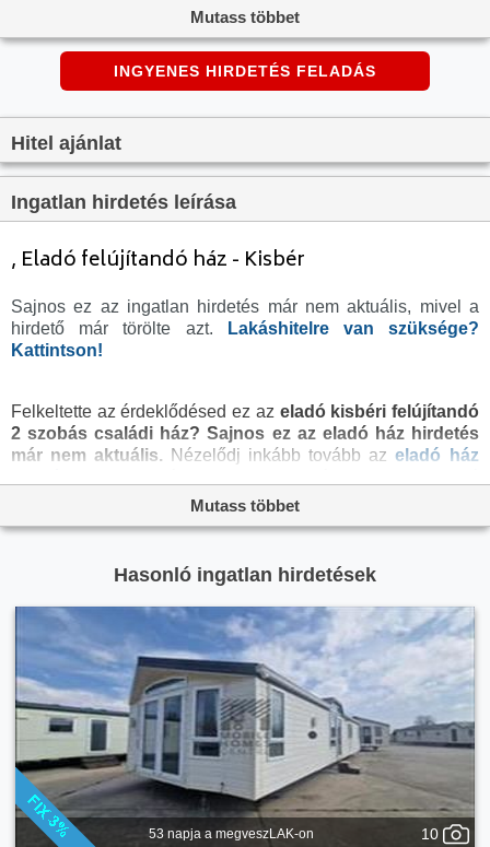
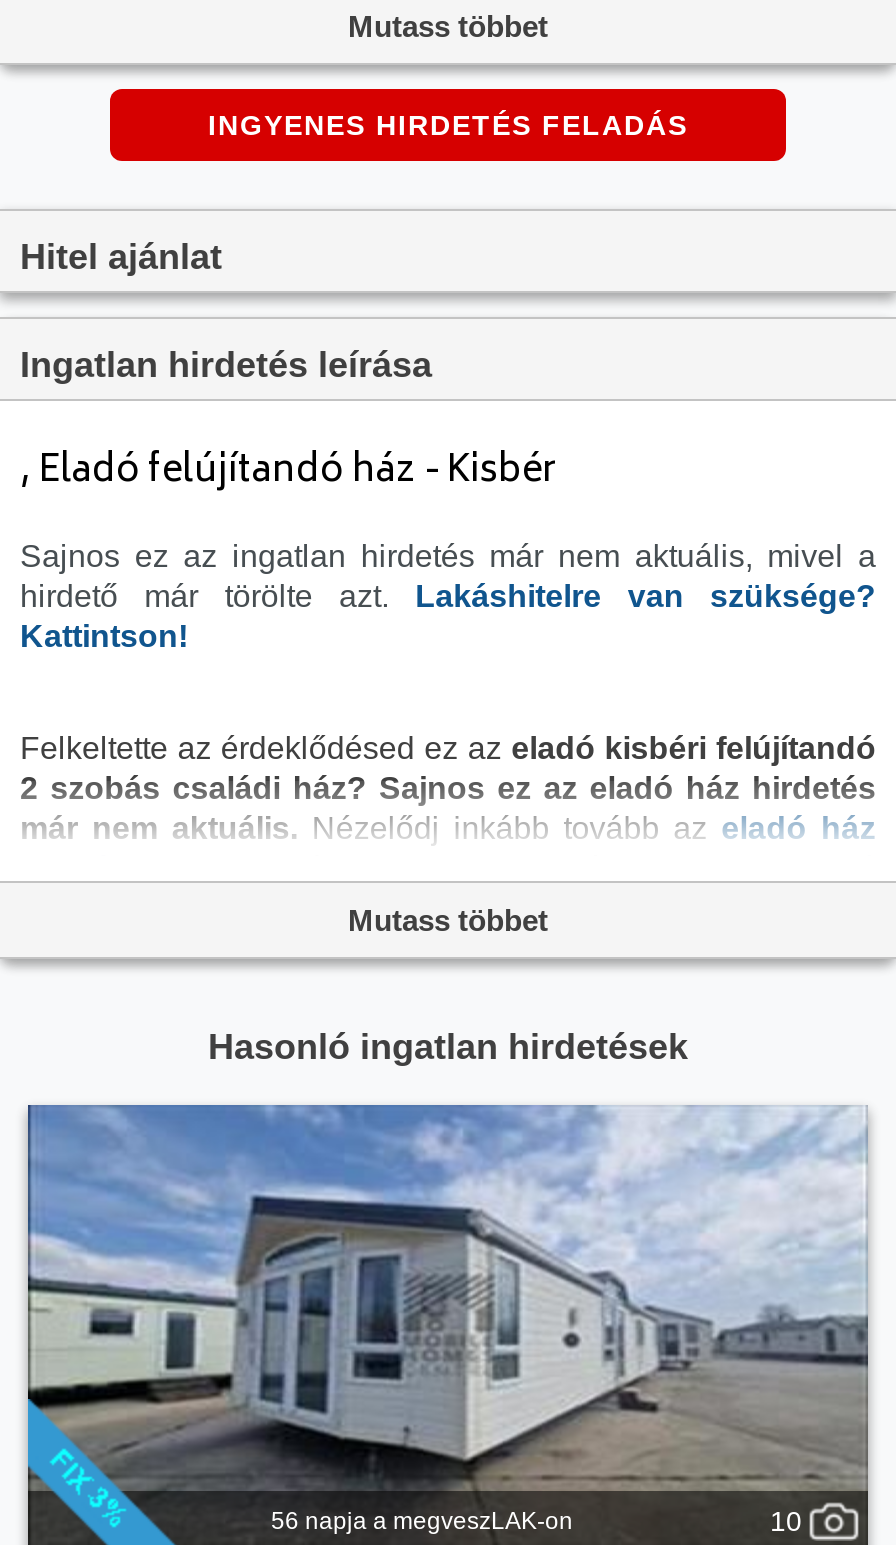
- 53 napja a megveszLAK-on
+ 56 napja a megveszLAK-on
